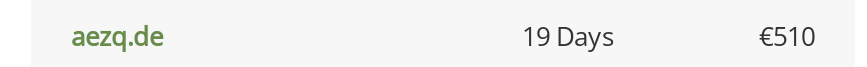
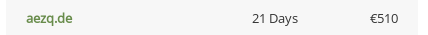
- 19 Days
+ 21 Days
